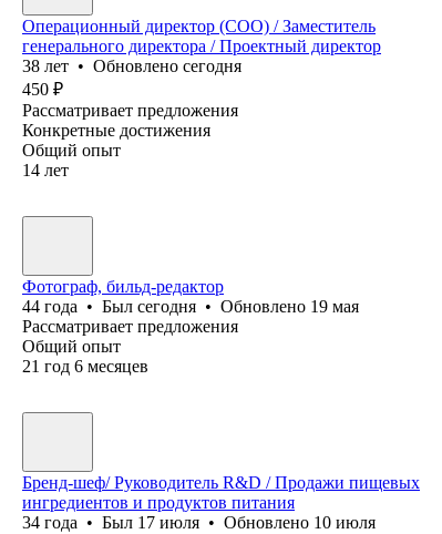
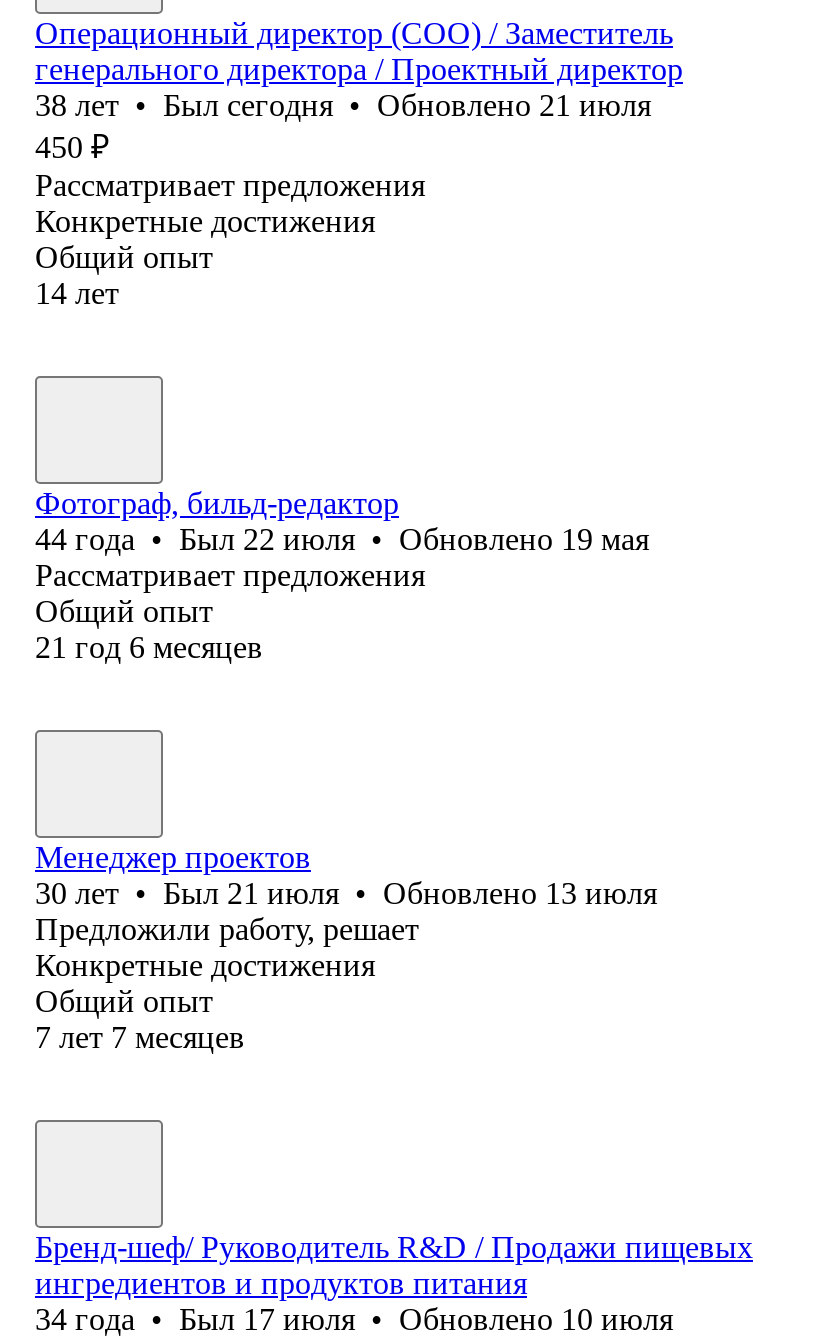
- 38 лет • Обновлено сегодня
+ 38 лет • Был сегодня • Обновлено 21 июля

- 44 года • Был сегодня • Обновлено 19 мая
+ 44 года • Был 22 июля • Обновлено 19 мая

+ Менеджер проектов
+ 30 лет • Был 21 июля • Обновлено 13 июля
+ Предложили работу, решает
+ Конкретные достижения
+ Общий опыт
+ 7 лет 7 месяцев
